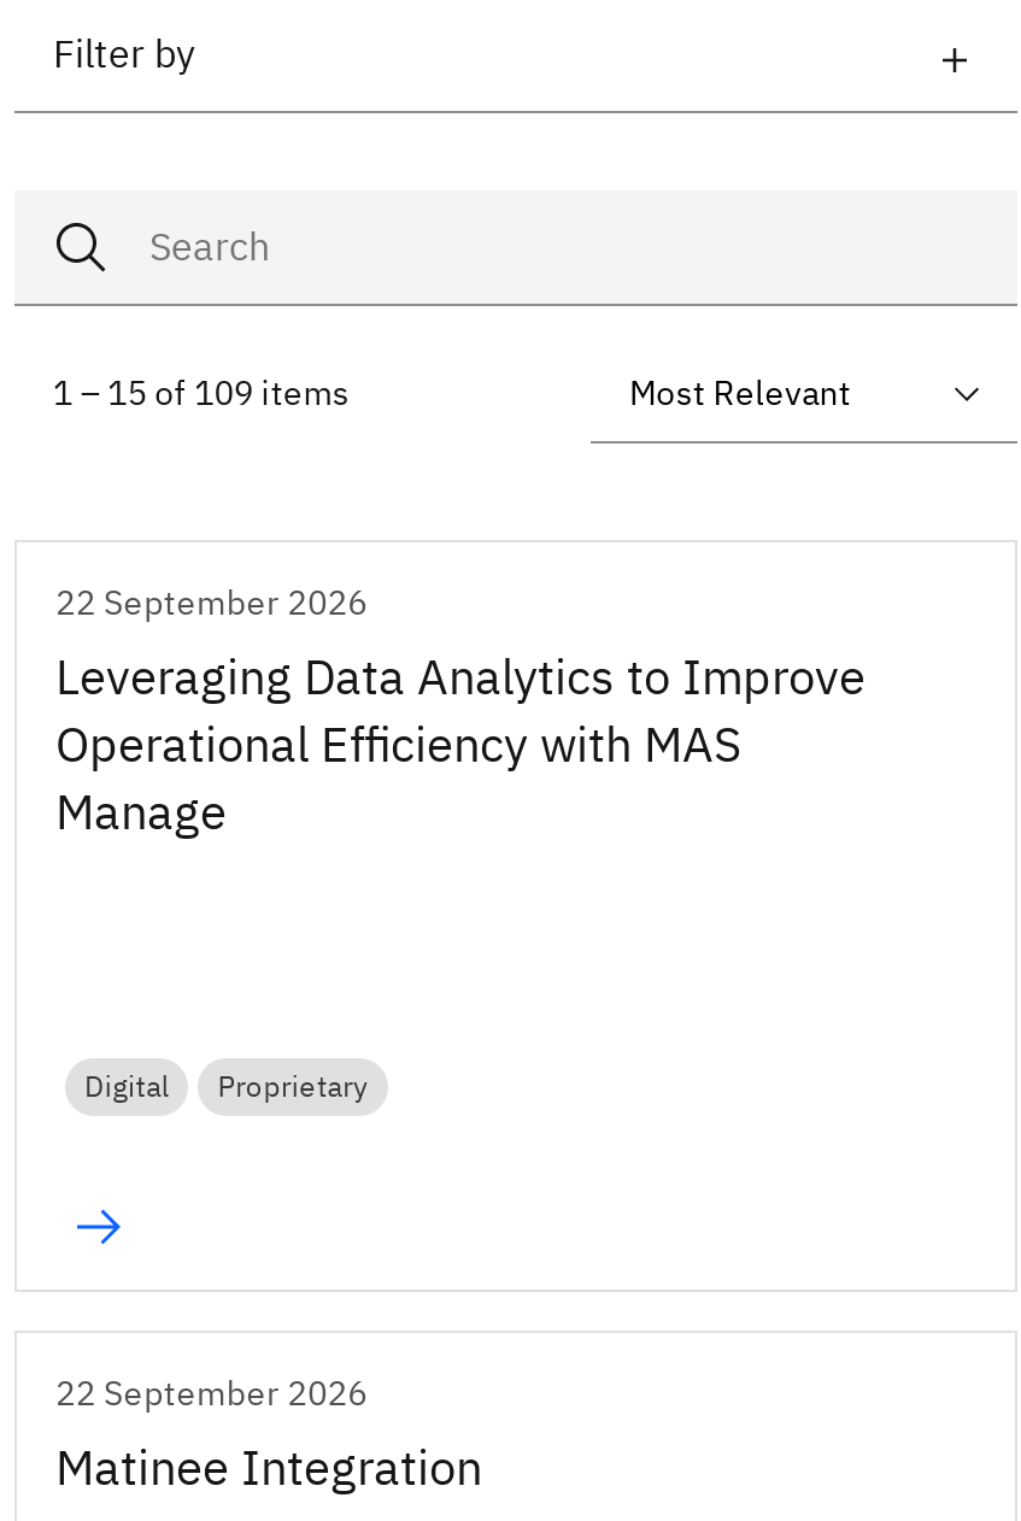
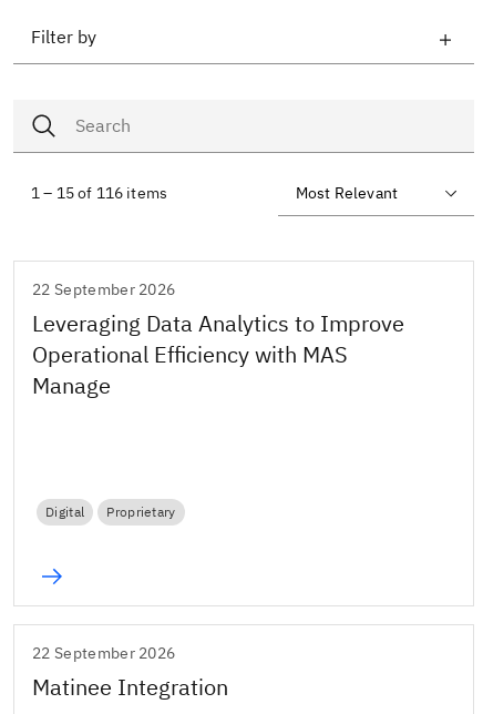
- 1 – 15 of 109 items
+ 1 – 15 of 116 items
